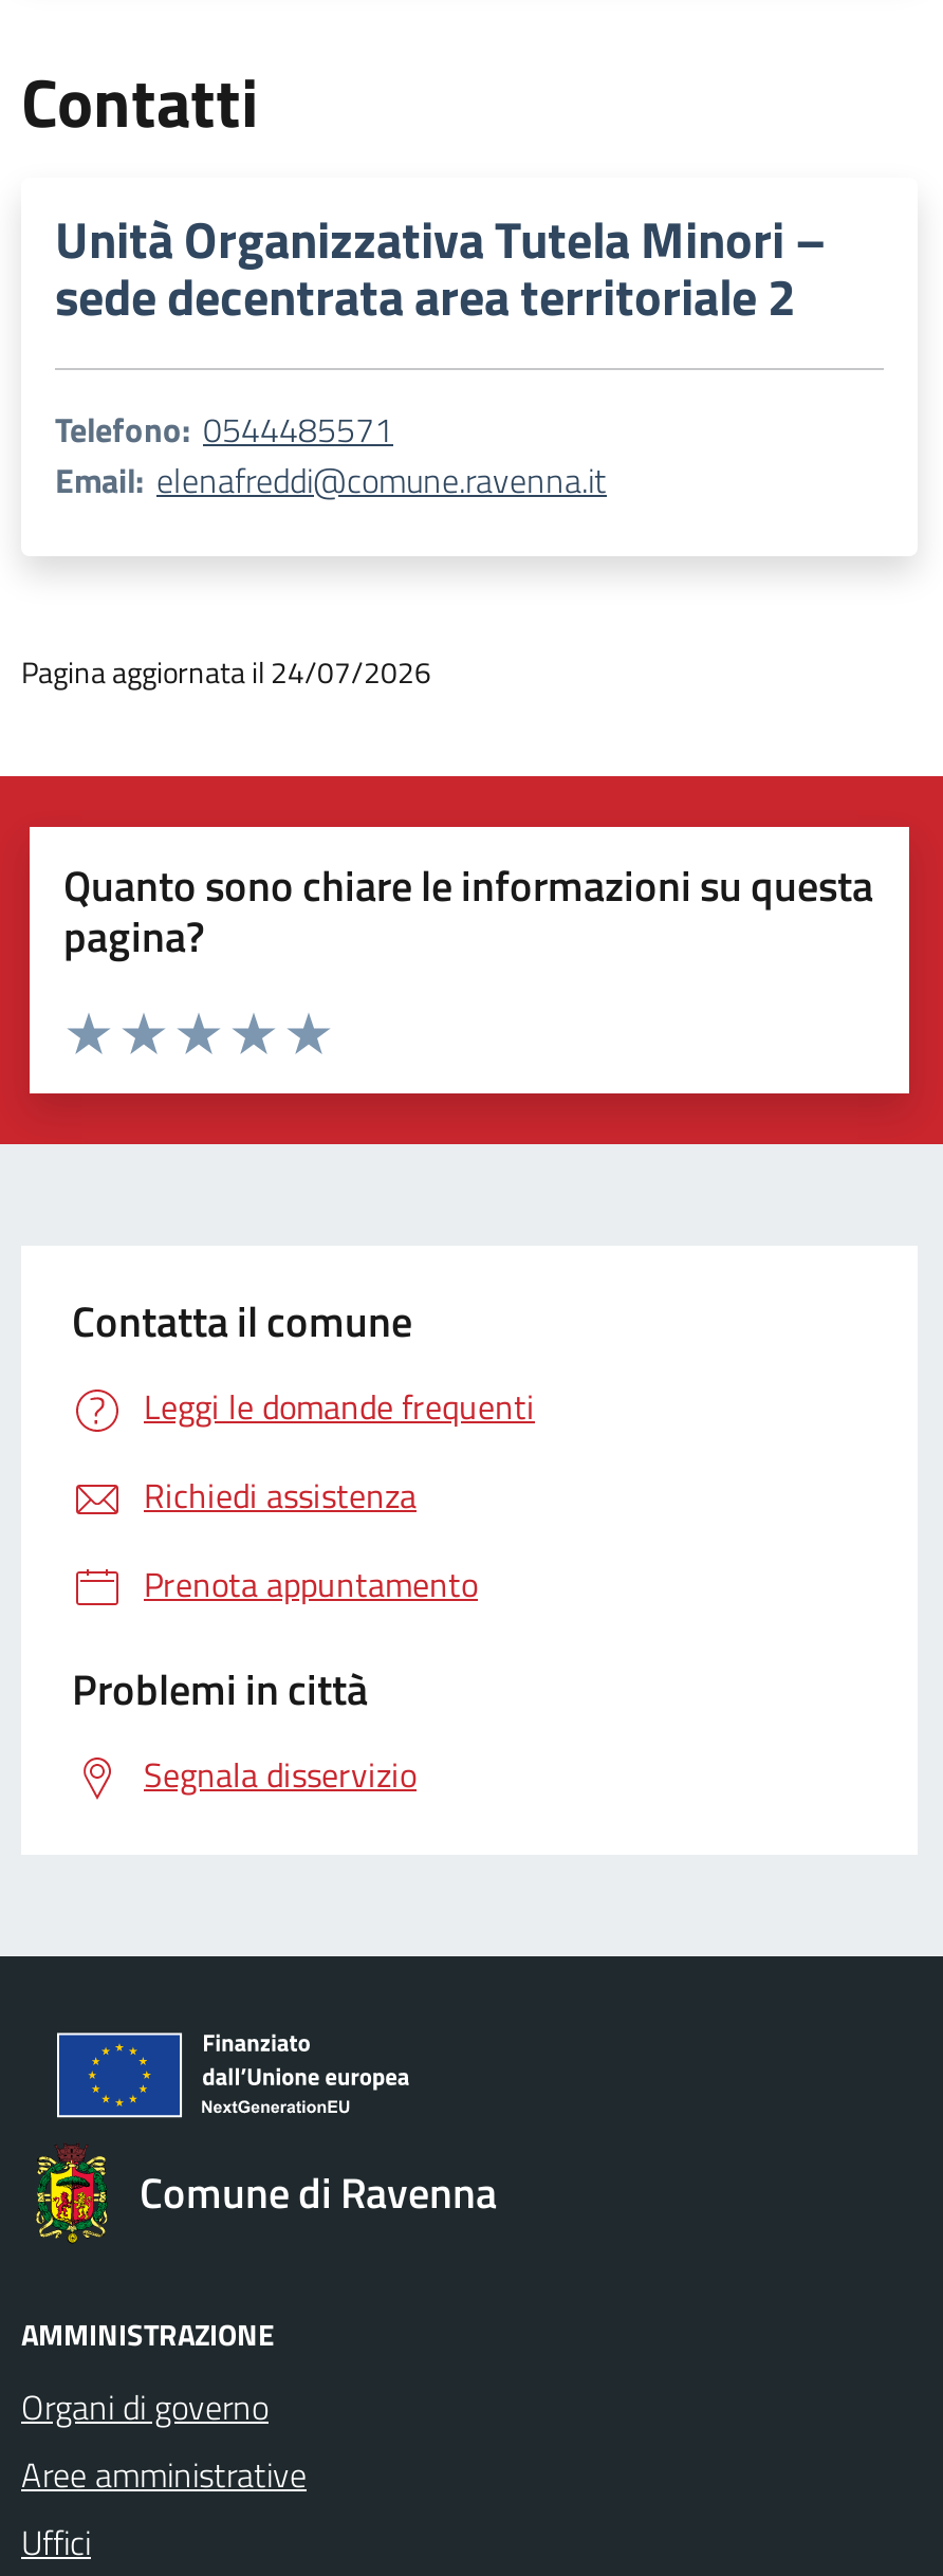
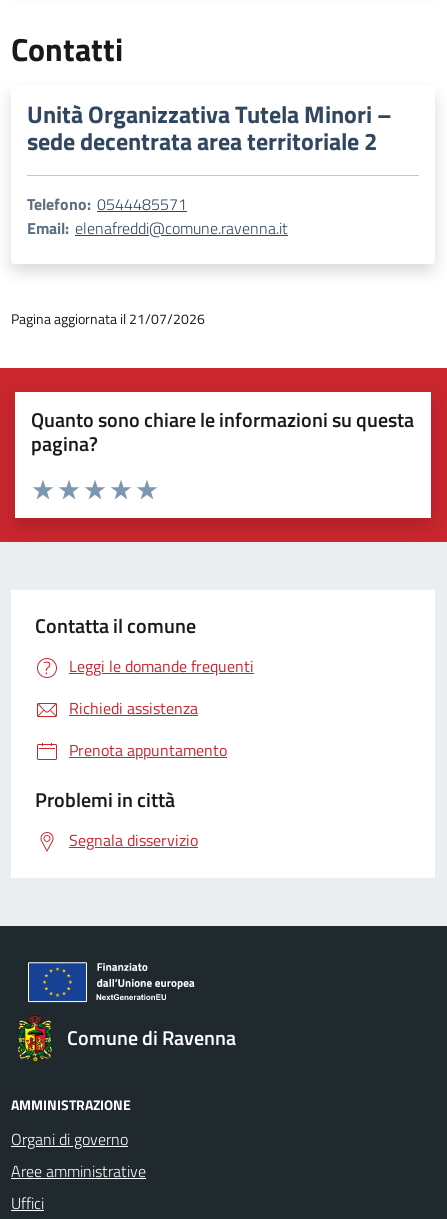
- Pagina aggiornata il 24/07/2026
+ Pagina aggiornata il 21/07/2026
